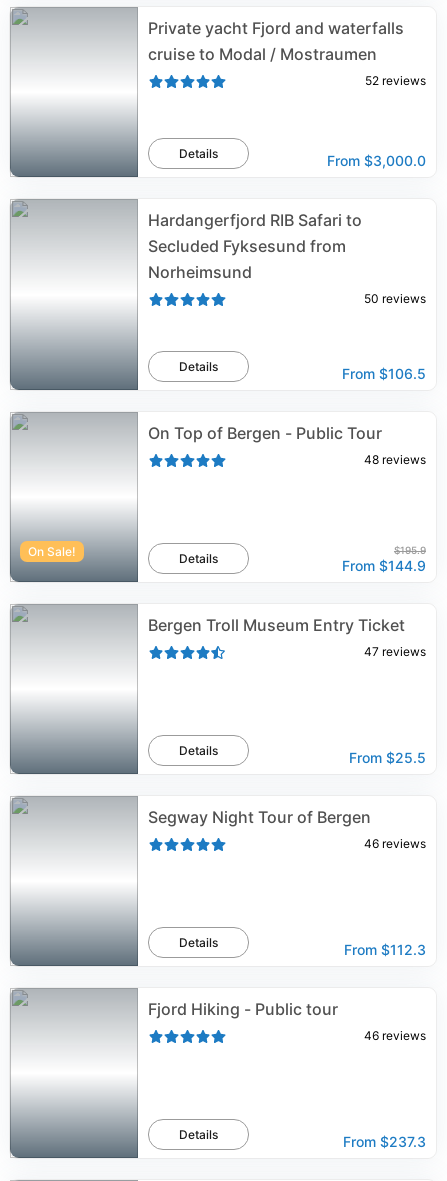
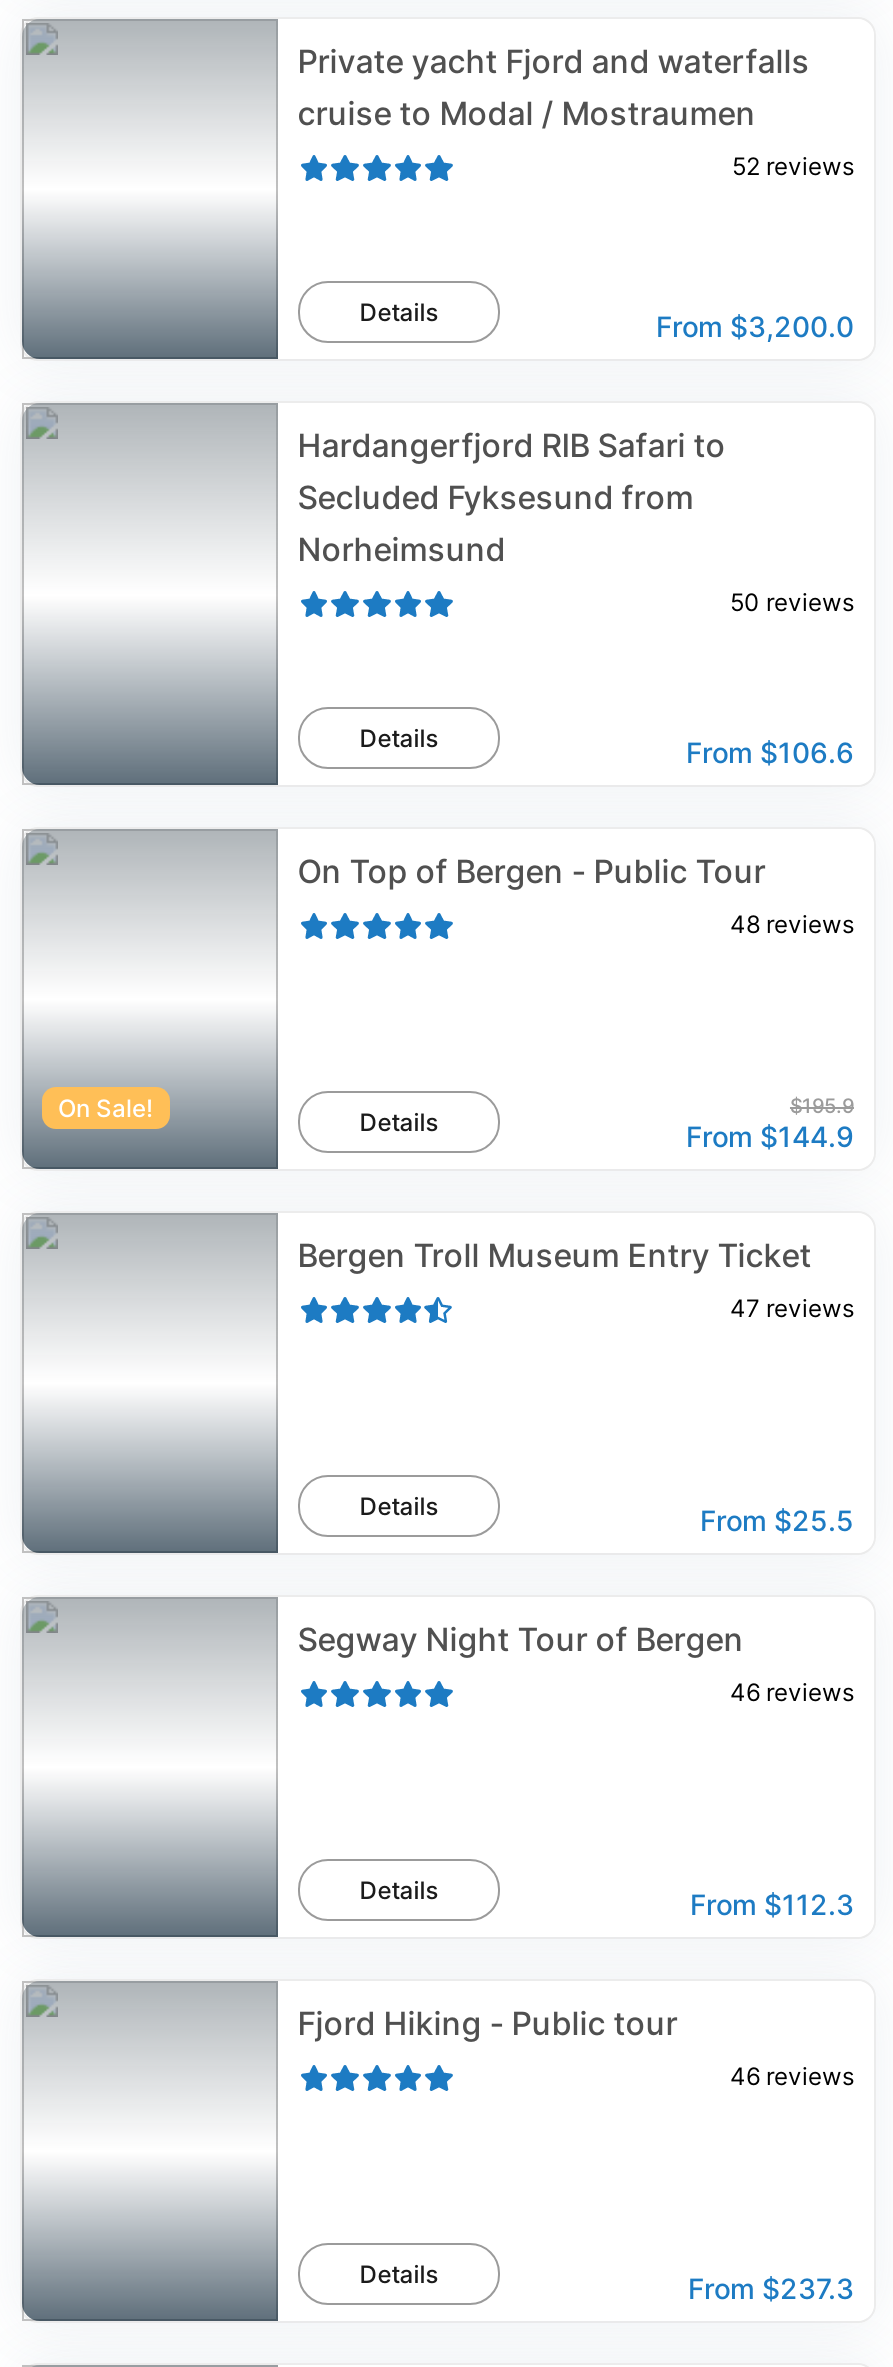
- From $3,000.0
+ From $3,200.0

- From $106.5
+ From $106.6
